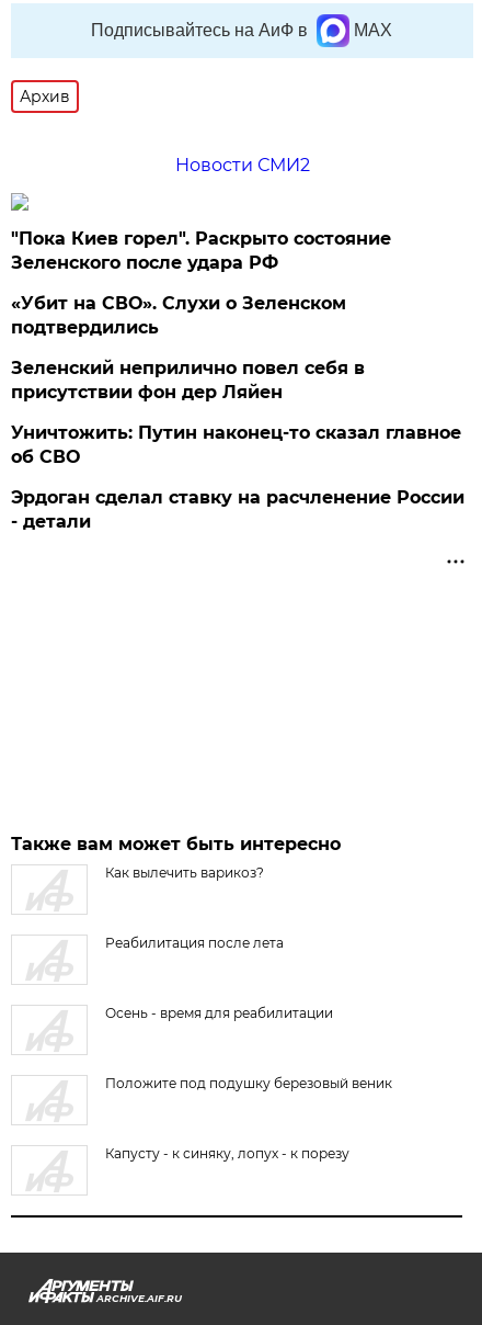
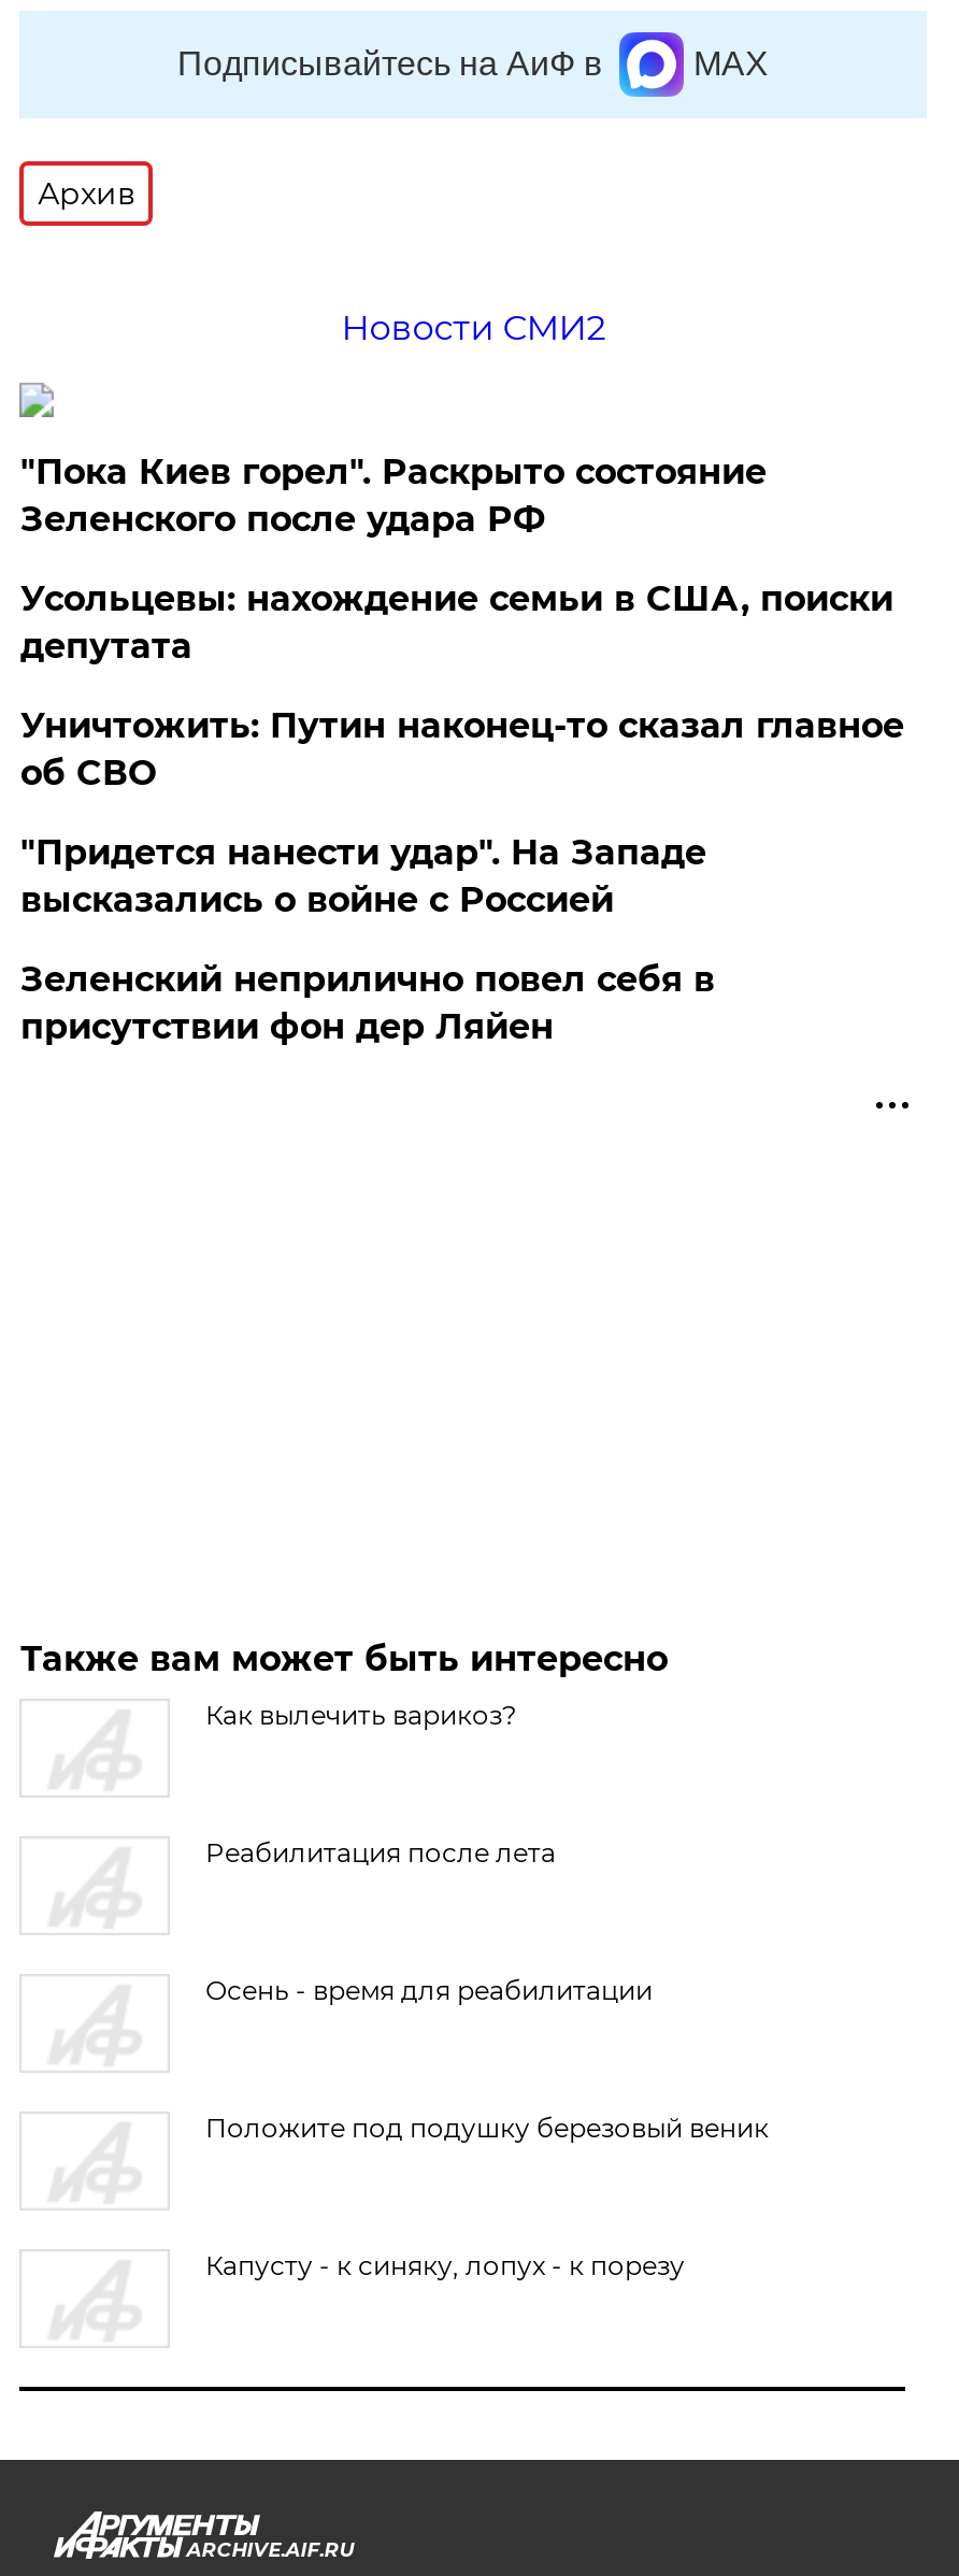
- «Убит на СВО». Слухи о Зеленском
- подтвердились
+ Усольцевы: нахождение семьи в США, поиски
+ депутата
+ "Придется нанести удар". На Западе
+ высказались о войне с Россией

moved down: Зеленский неприлично повел cебя в | присутствии фон дер Ляйен

moved up: Уничтожить: Путин наконец-то сказал главное | об СВО

- Эрдоган сделал ставку на расчленение России
- - детали
